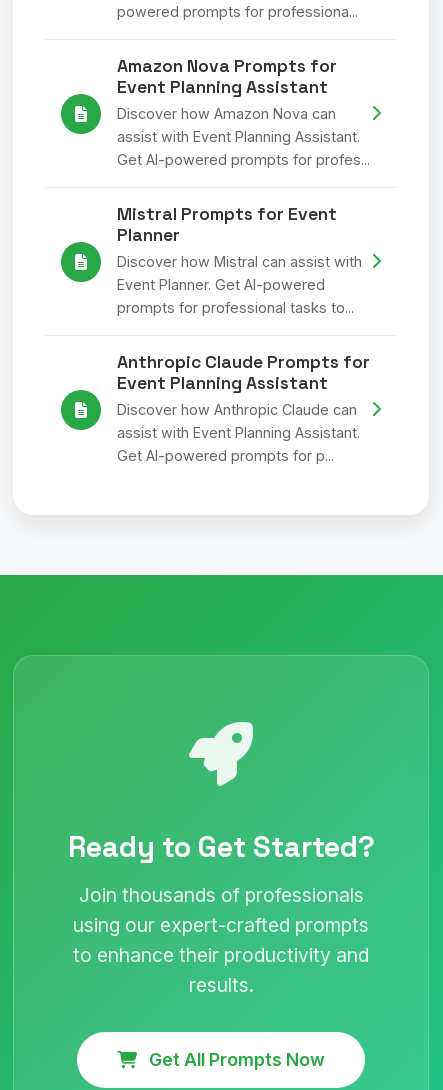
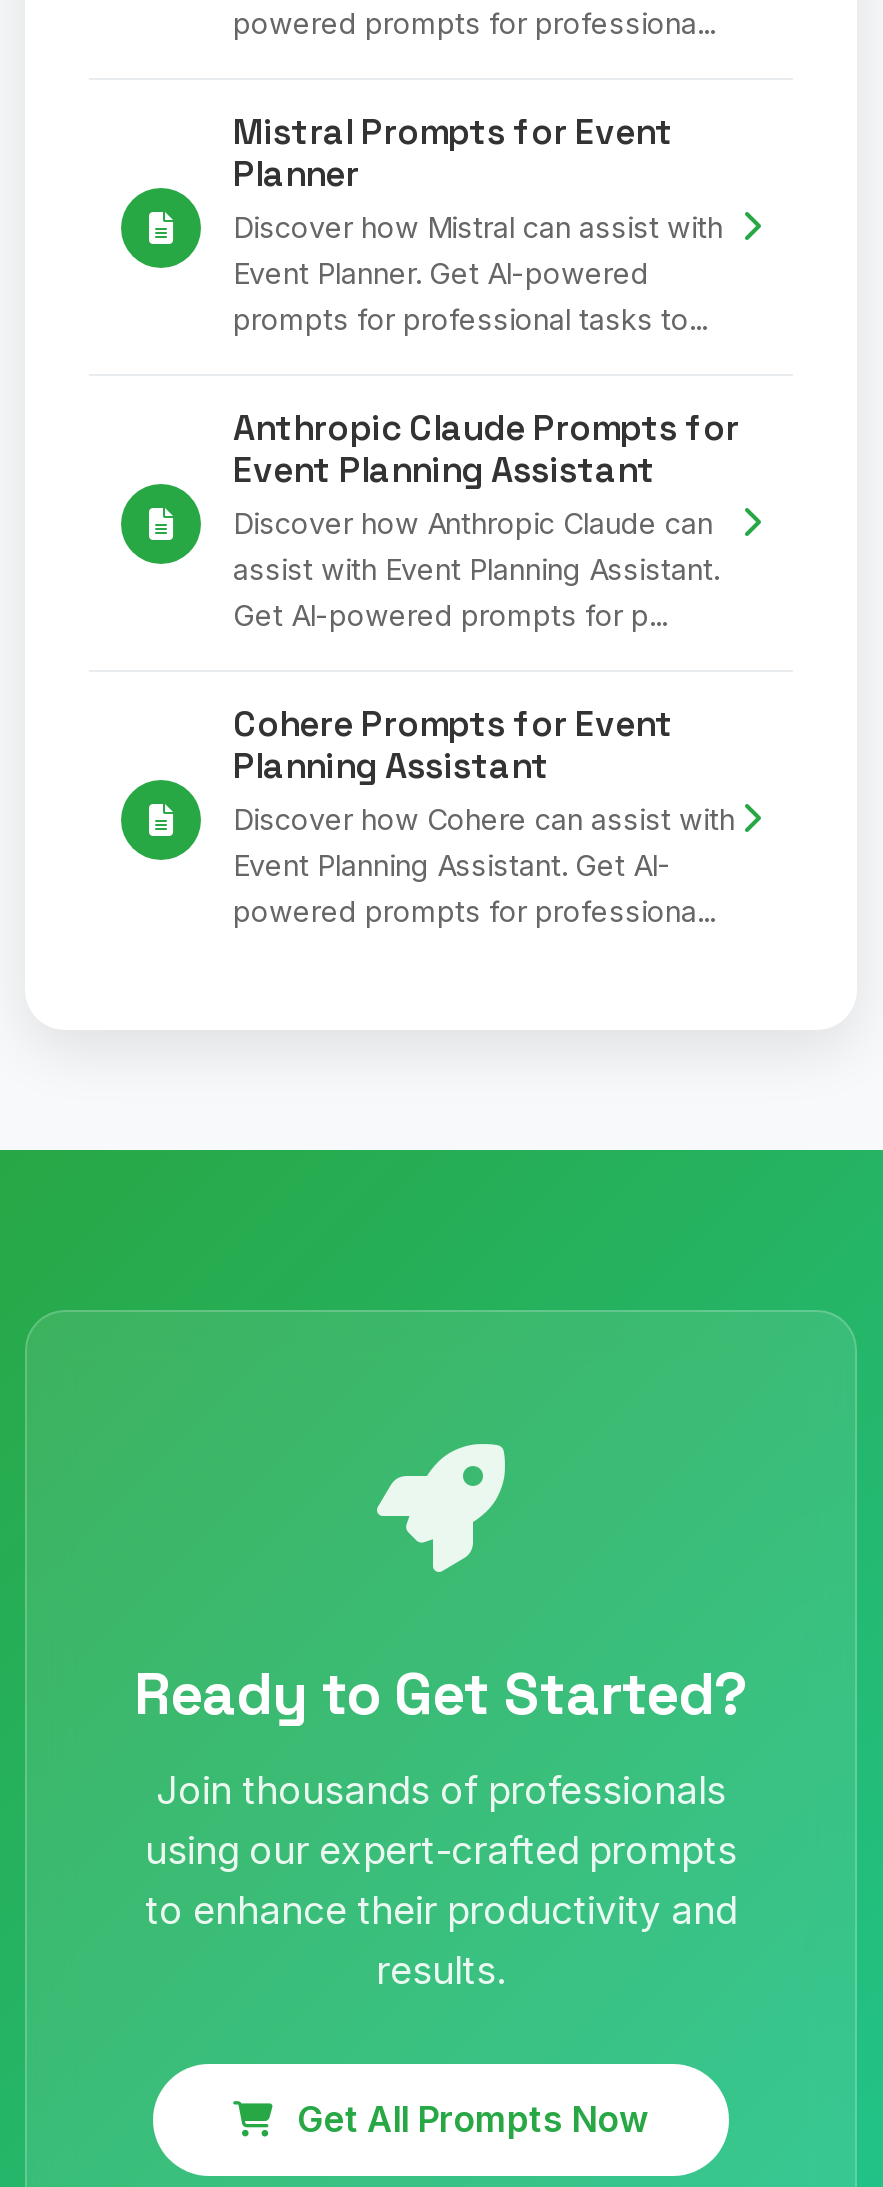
- Amazon Nova Prompts for
- Event Planning Assistant
- Discover how Amazon Nova can
- assist with Event Planning Assistant.
- Get AI-powered prompts for profes...

moved up: Mistral Prompts for Event | Planner | Discover how Mistral can assist with | ... | assist with Event Planning Assistant. | Get AI-powered prompts for p...

+ Cohere Prompts for Event
+ Planning Assistant
+ Discover how Cohere can assist with
+ Event Planning Assistant. Get AI-
+ powered prompts for professiona...
